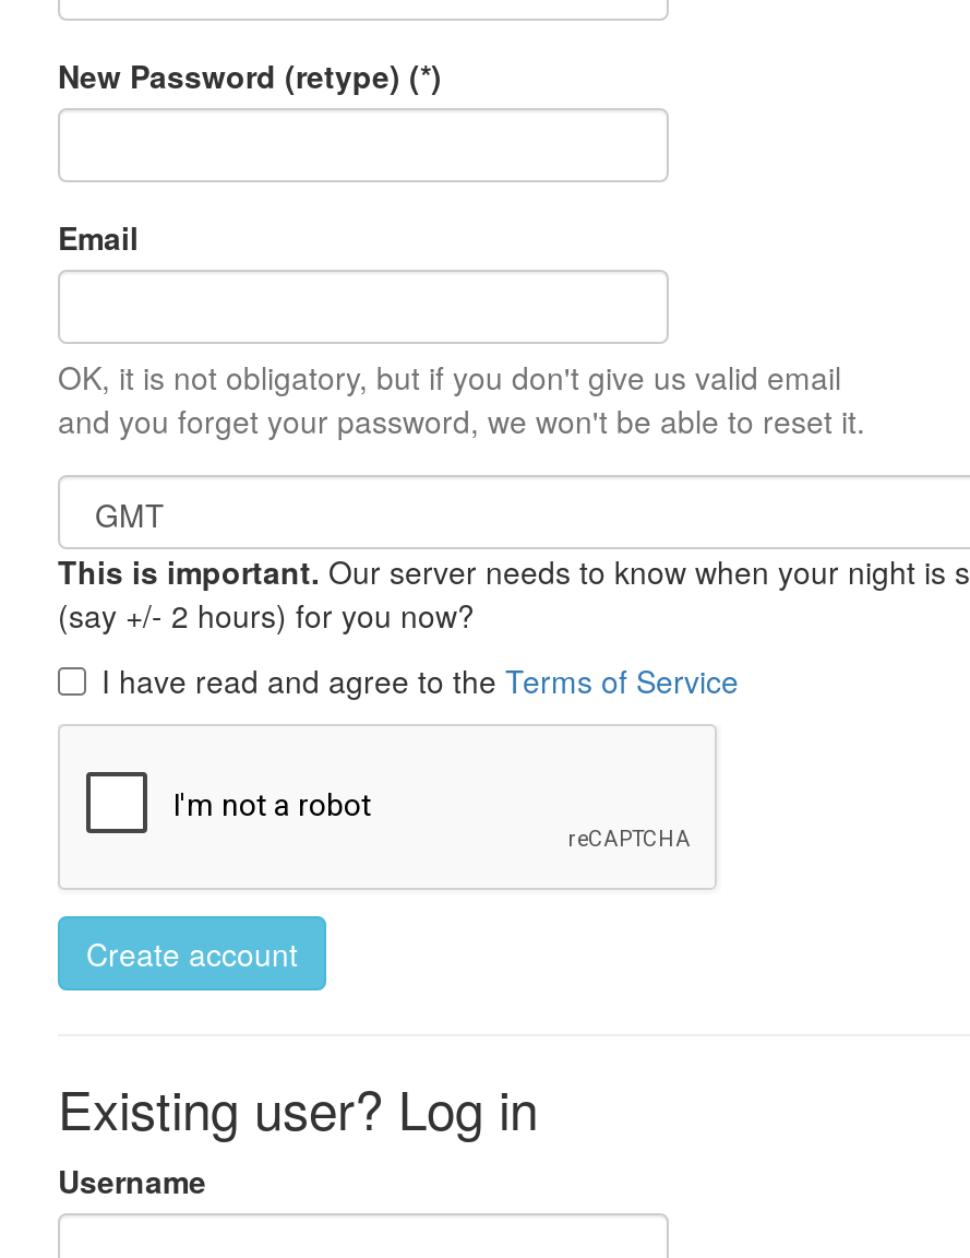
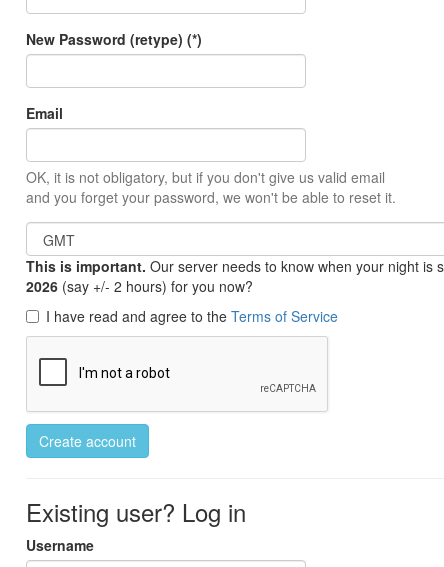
- (say +/- 2 hours) for you now?
+ 2026 (say +/- 2 hours) for you now?
